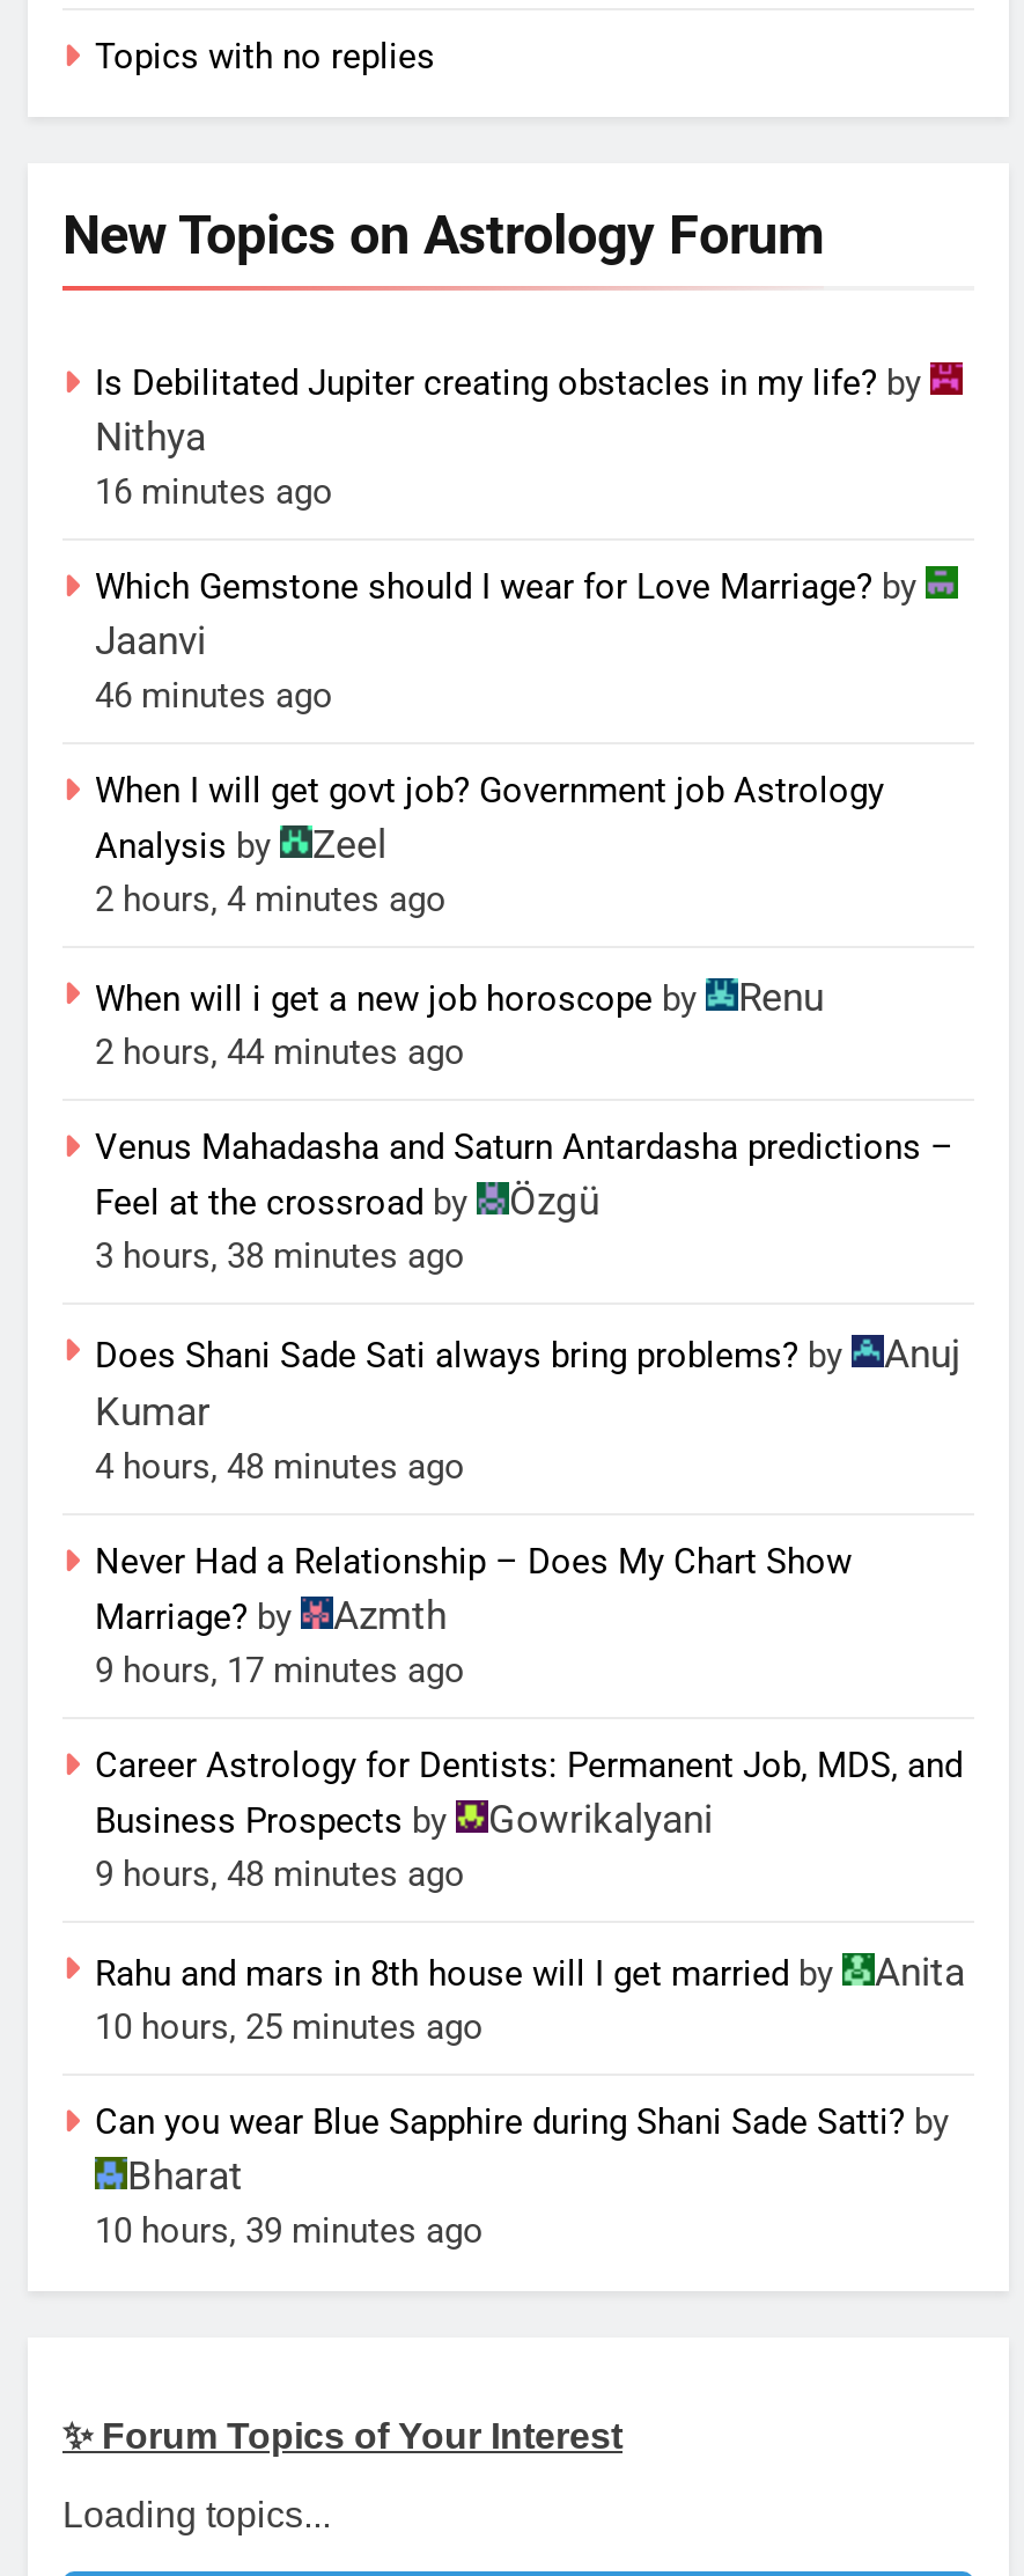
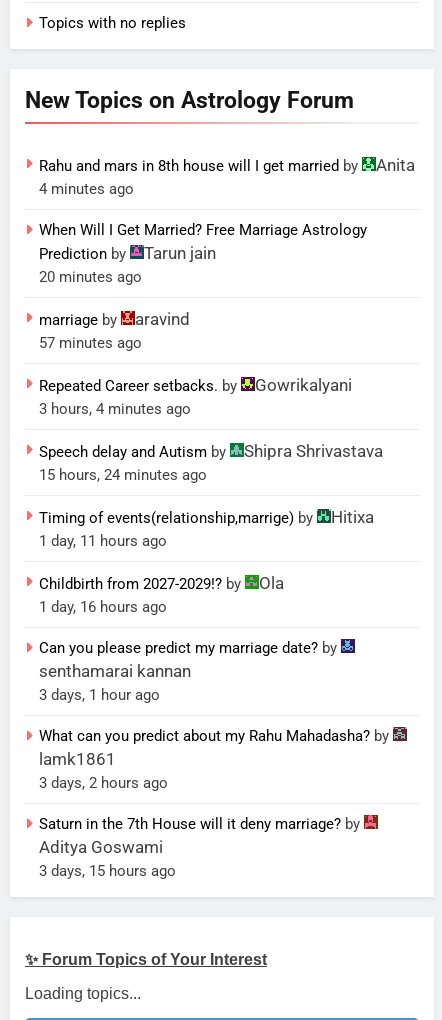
- Is Debilitated Jupiter creating obstacles in my life? by
- Nithya
- 16 minutes ago
- Which Gemstone should I wear for Love Marriage? by
- Jaanvi
- 46 minutes ago
- When I will get govt job? Government job Astrology
- Analysis by
- Zeel
- 2 hours, 4 minutes ago
- When will i get a new job horoscope by
- Renu
- 2 hours, 44 minutes ago
- Venus Mahadasha and Saturn Antardasha predictions –
- Feel at the crossroad by
- Özgü
- 3 hours, 38 minutes ago
- Does Shani Sade Sati always bring problems? by
- Anuj
- Kumar
- 4 hours, 48 minutes ago
- Never Had a Relationship – Does My Chart Show
- Marriage? by
- Azmth
- 9 hours, 17 minutes ago
- Career Astrology for Dentists: Permanent Job, MDS, and
- Business Prospects by
- 9 hours, 48 minutes ago

moved down: Gowrikalyani

moved up: Rahu and mars in 8th house will I get married by | Anita

- 10 hours, 25 minutes ago
- Can you wear Blue Sapphire during Shani Sade Satti? by
- Bharat
- 10 hours, 39 minutes ago
+ 4 minutes ago
+ When Will I Get Married? Free Marriage Astrology
+ Prediction by
+ Tarun jain
+ 20 minutes ago
+ marriage by
+ aravind
+ 57 minutes ago
+ Repeated Career setbacks. by
+ 3 hours, 4 minutes ago
+ Speech delay and Autism by
+ Shipra Shrivastava
+ 15 hours, 24 minutes ago
+ Timing of events(relationship,marrige) by
+ Hitixa
+ 1 day, 11 hours ago
+ Childbirth from 2027-2029!? by
+ Ola
+ 1 day, 16 hours ago
+ Can you please predict my marriage date? by
+ senthamarai kannan
+ 3 days, 1 hour ago
+ What can you predict about my Rahu Mahadasha? by
+ lamk1861
+ 3 days, 2 hours ago
+ Saturn in the 7th House will it deny marriage? by
+ Aditya Goswami
+ 3 days, 15 hours ago
